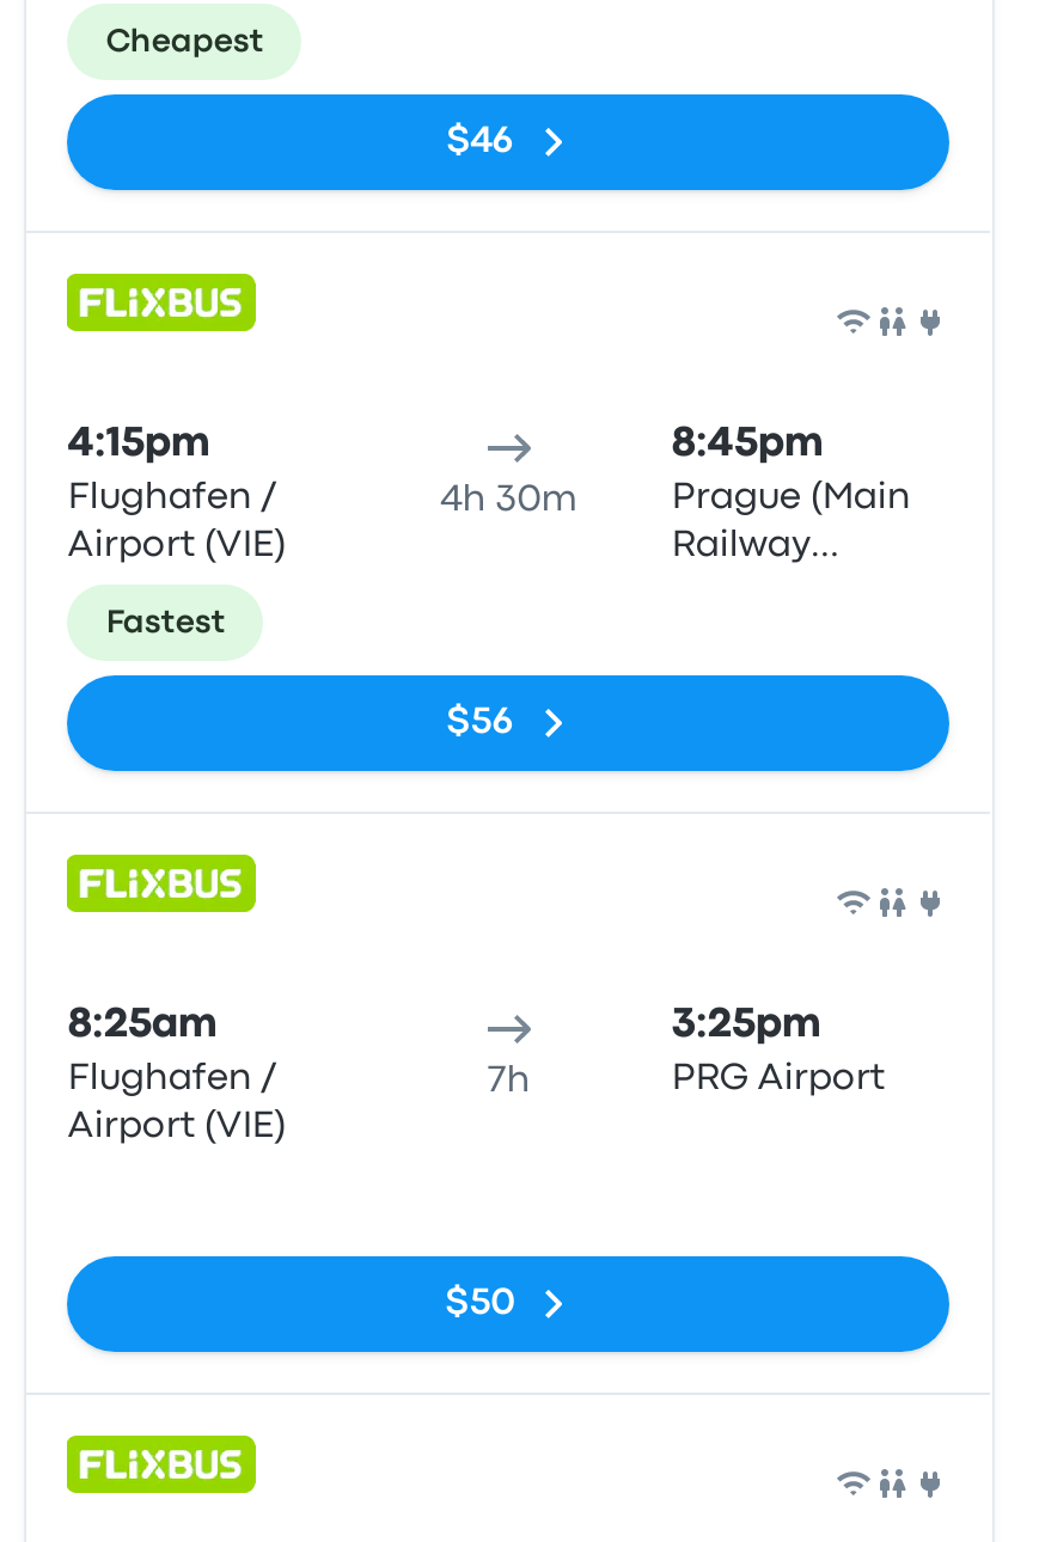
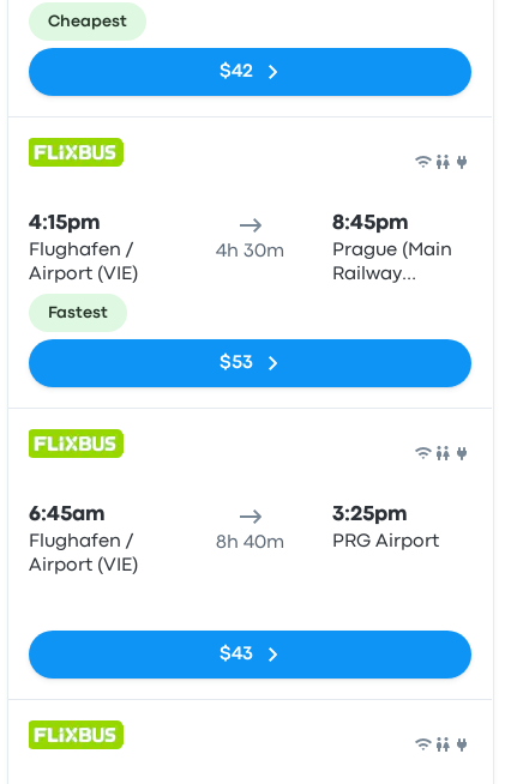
- $46
+ $42

- $56
+ $53

- 8:25am
+ 6:45am

- 7h
+ 8h 40m

- $50
+ $43
